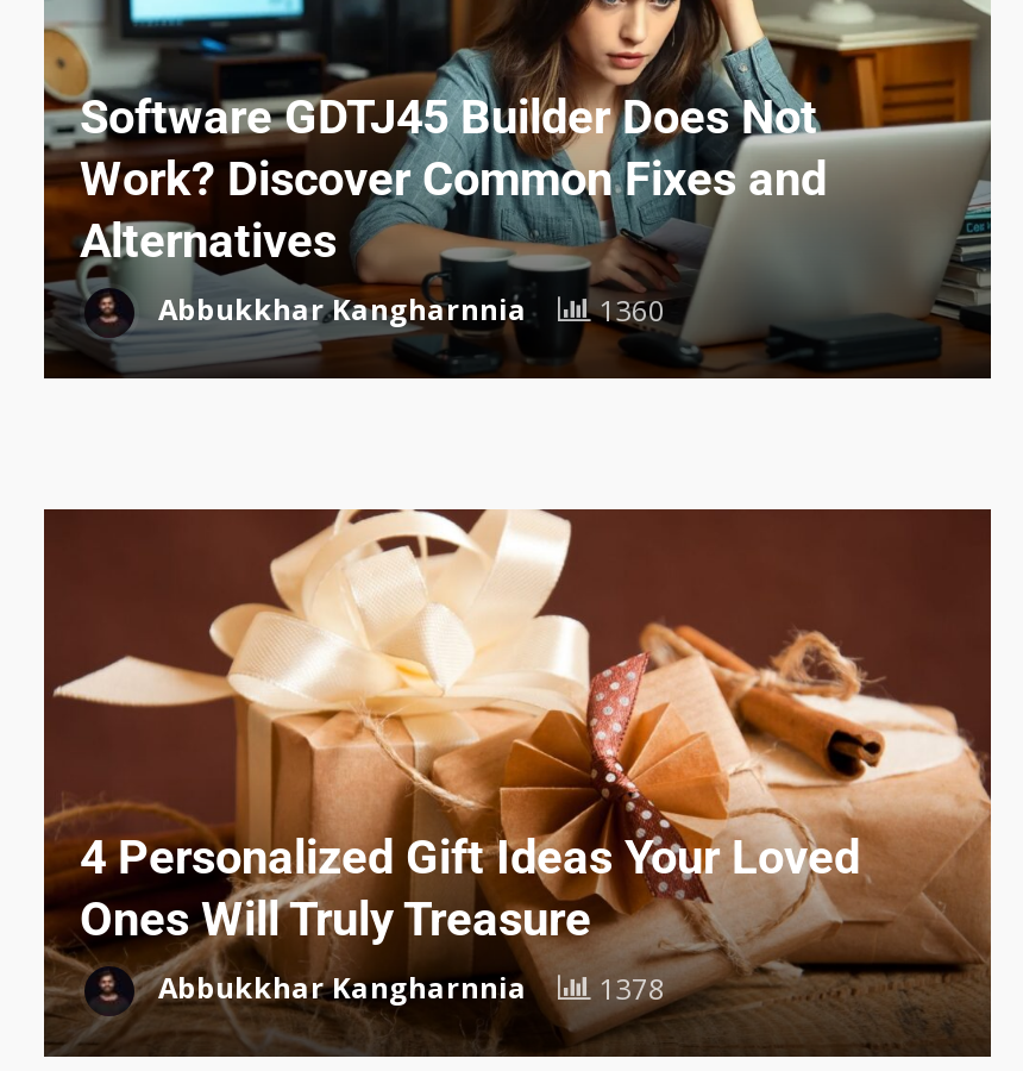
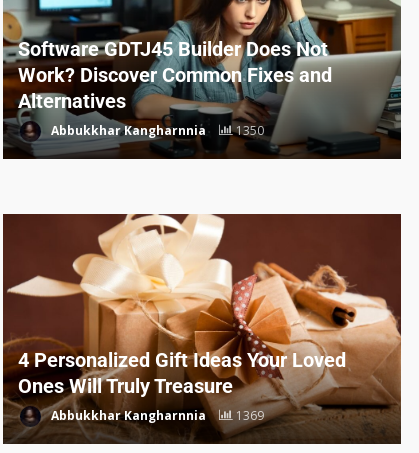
- Abbukkhar Kangharnnia 1360
+ Abbukkhar Kangharnnia 1350

- Abbukkhar Kangharnnia 1378
+ Abbukkhar Kangharnnia 1369
